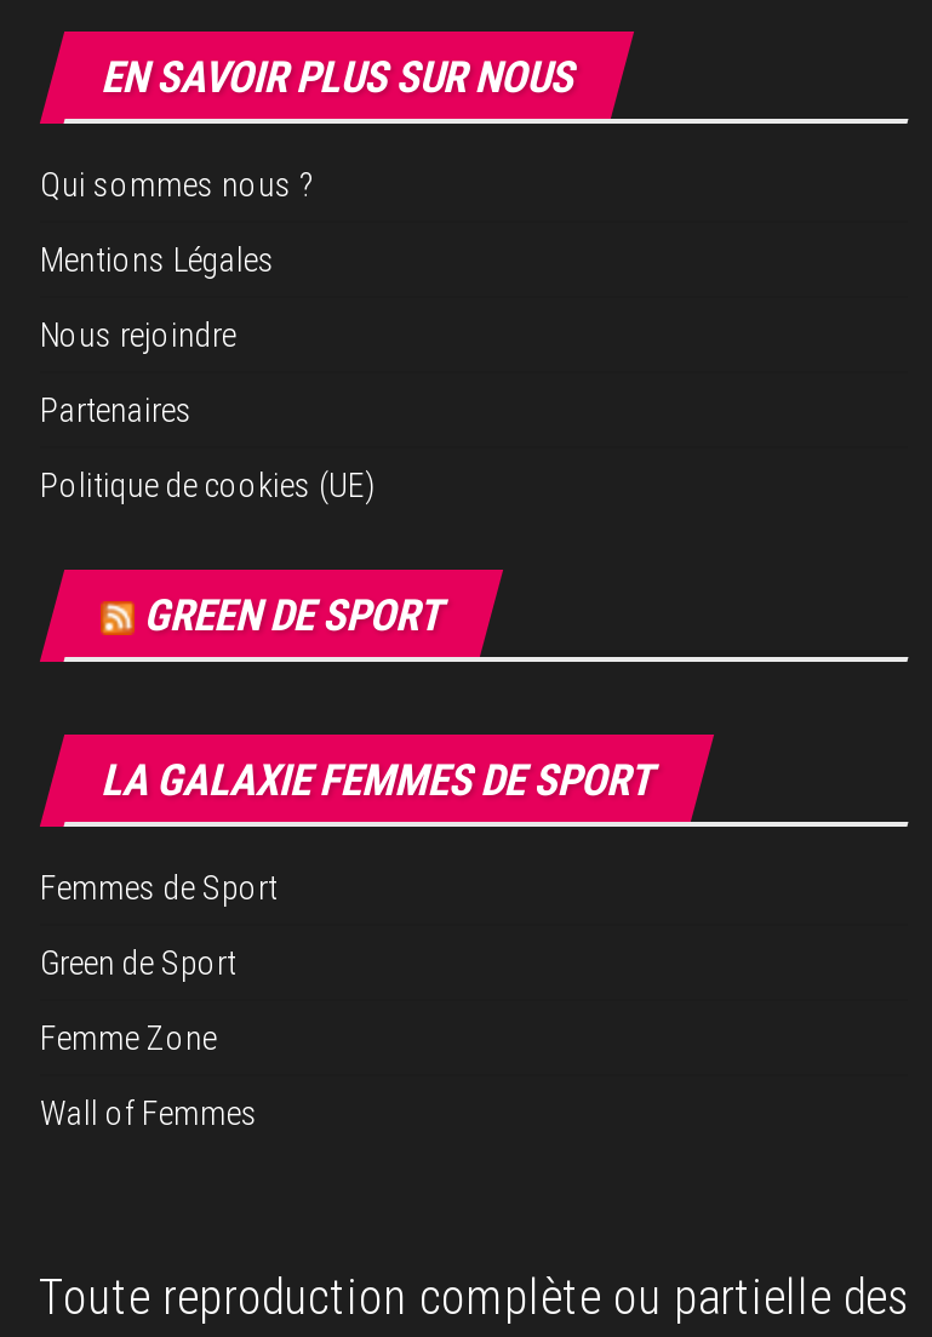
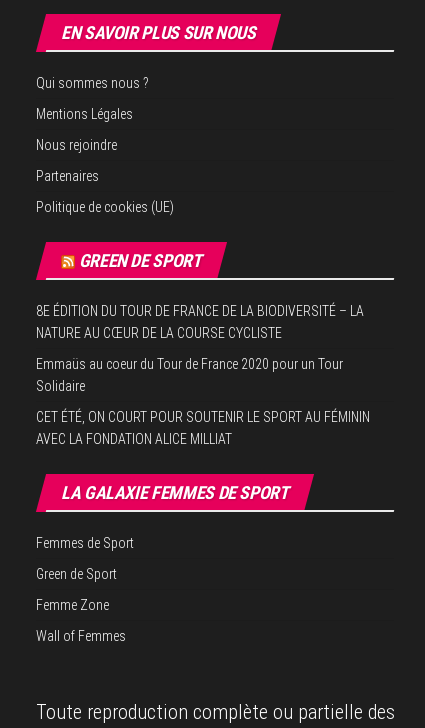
+ 8E ÉDITION DU TOUR DE FRANCE DE LA BIODIVERSITÉ – LA
+ NATURE AU CŒUR DE LA COURSE CYCLISTE
+ Emmaüs au coeur du Tour de France 2020 pour un Tour
+ Solidaire
+ CET ÉTÉ, ON COURT POUR SOUTENIR LE SPORT AU FÉMININ
+ AVEC LA FONDATION ALICE MILLIAT
